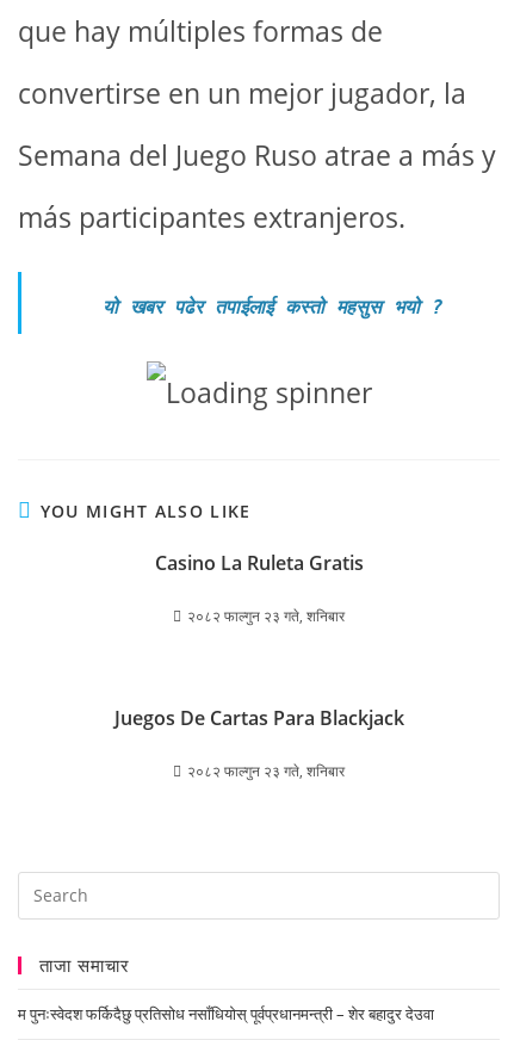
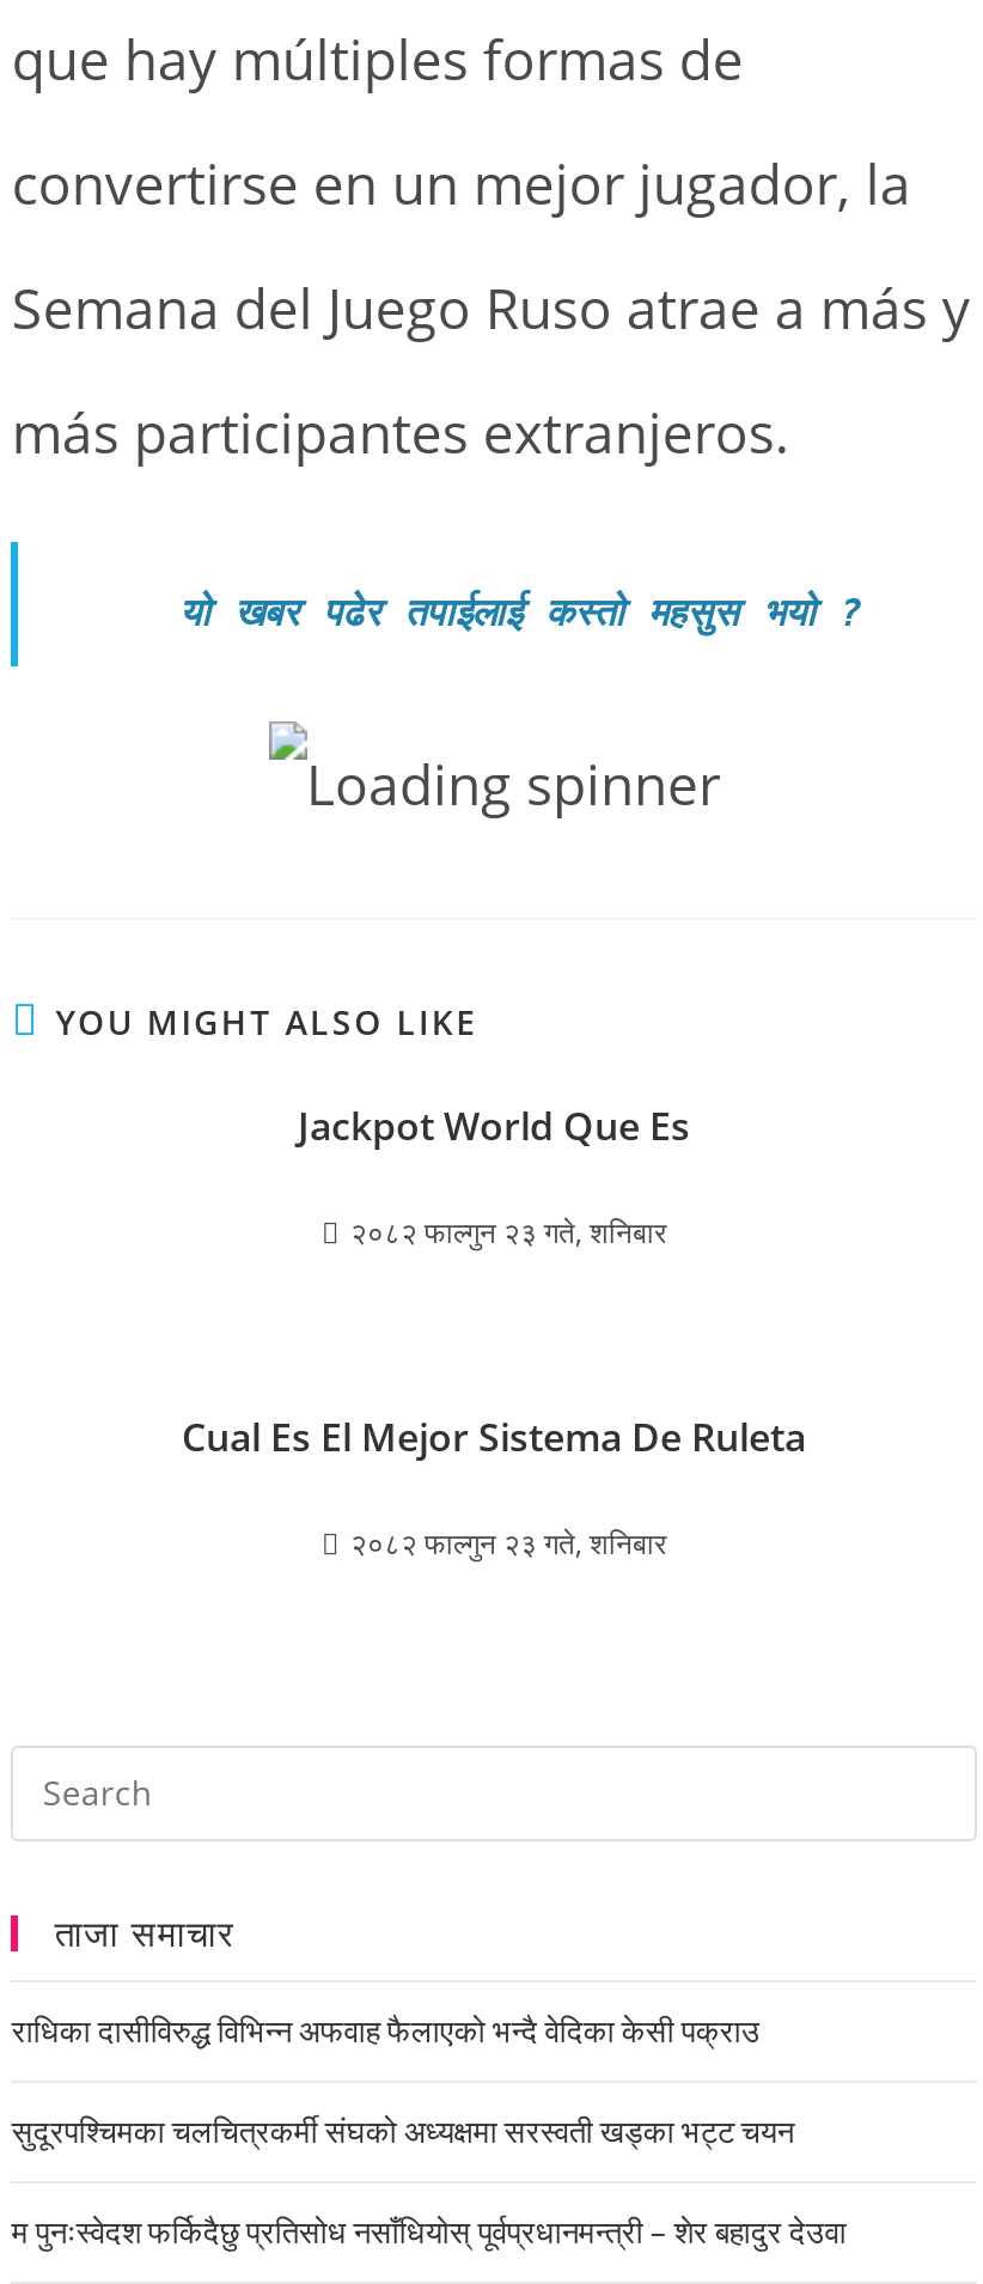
- Casino La Ruleta Gratis
+ Jackpot World Que Es

- Juegos De Cartas Para Blackjack
+ Cual Es El Mejor Sistema De Ruleta

+ राधिका दासीविरुद्ध विभिन्न अफवाह फैलाएको भन्दै वेदिका केसी पक्राउ
+ सुदूरपश्चिमका चलचित्रकर्मी संघको अध्यक्षमा सरस्वती खड्का भट्ट चयन
